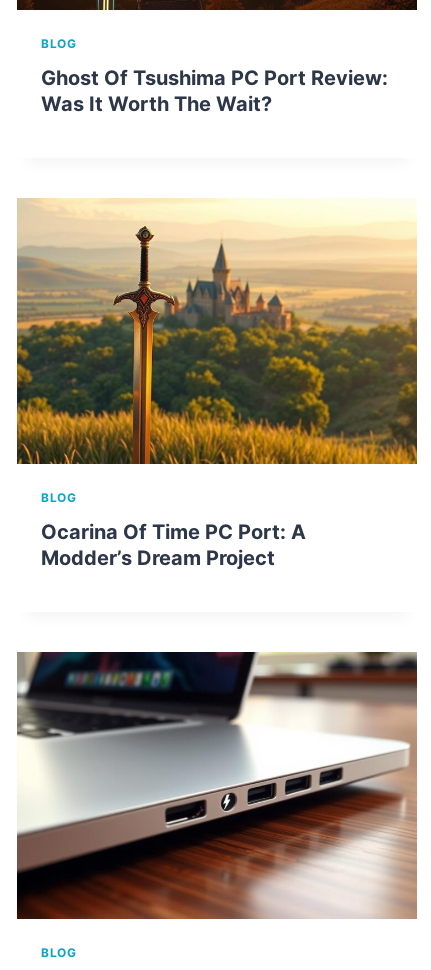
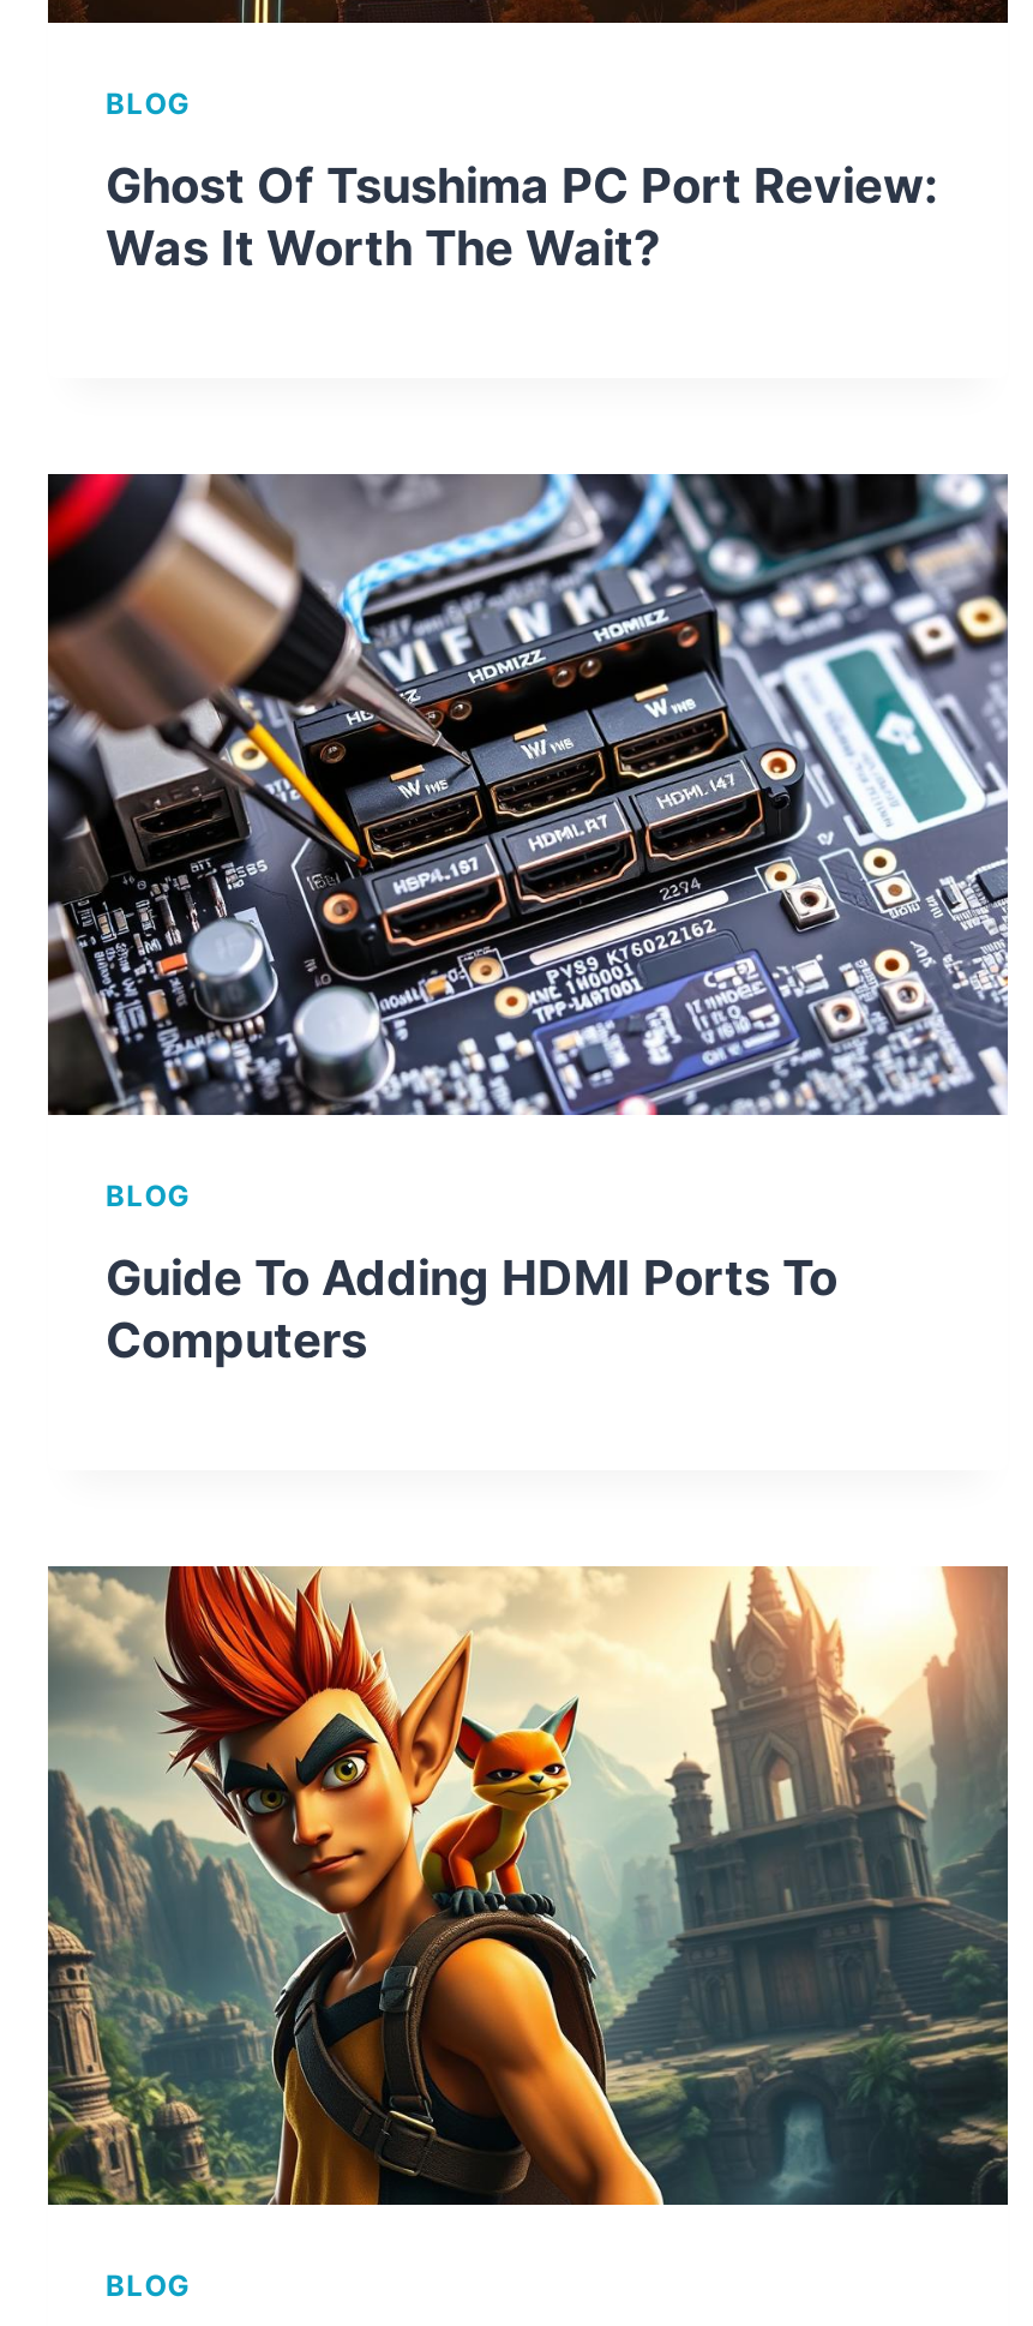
- [image]
+ [image]

- Ocarina Of Time PC Port: A
- Modder’s Dream Project
+ Guide To Adding HDMI Ports To
+ Computers

- [image]
+ [image]
